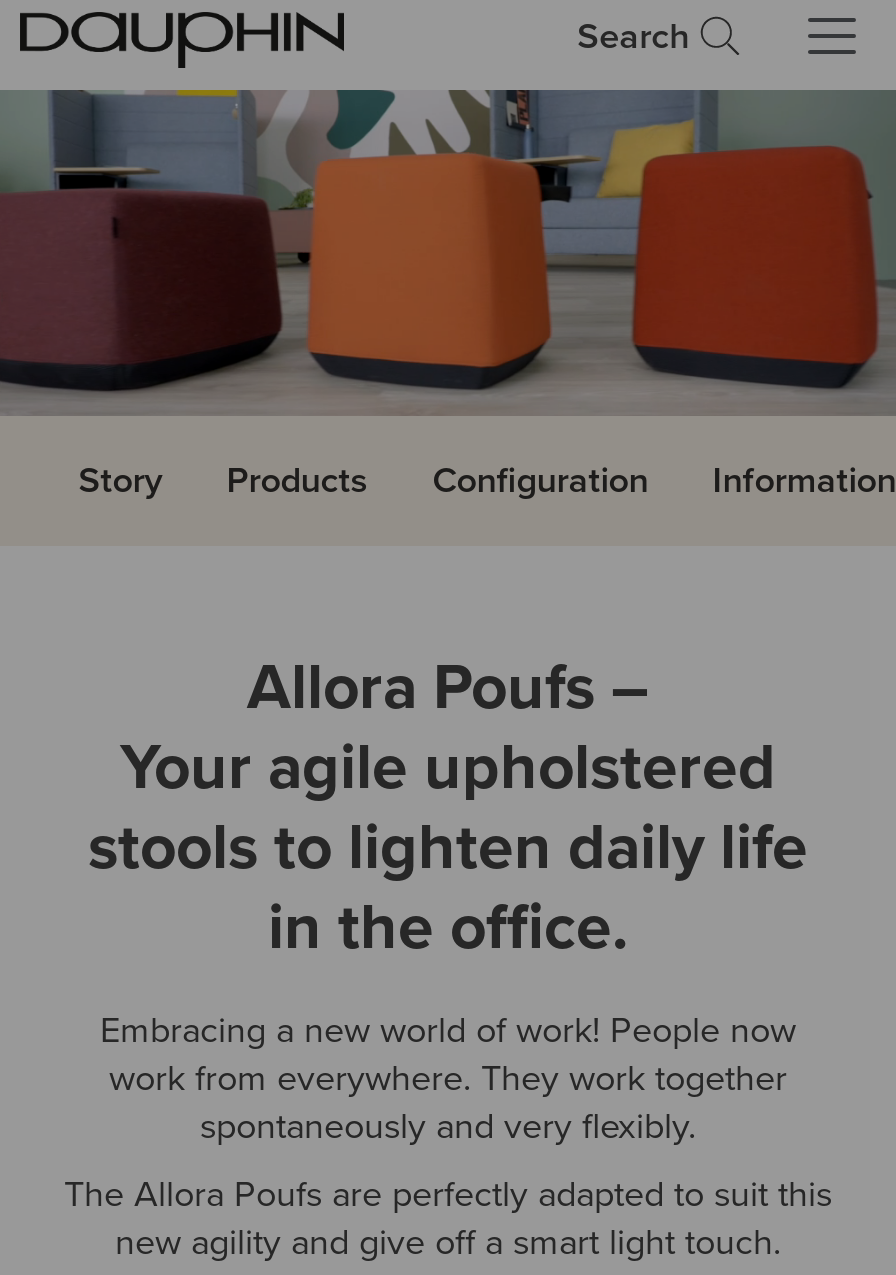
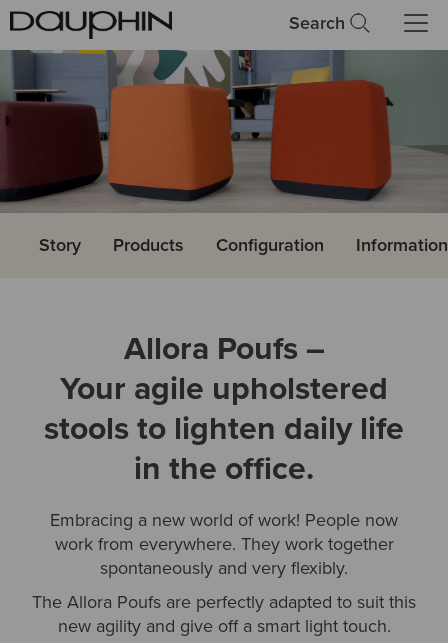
- [image]
+ [image]
